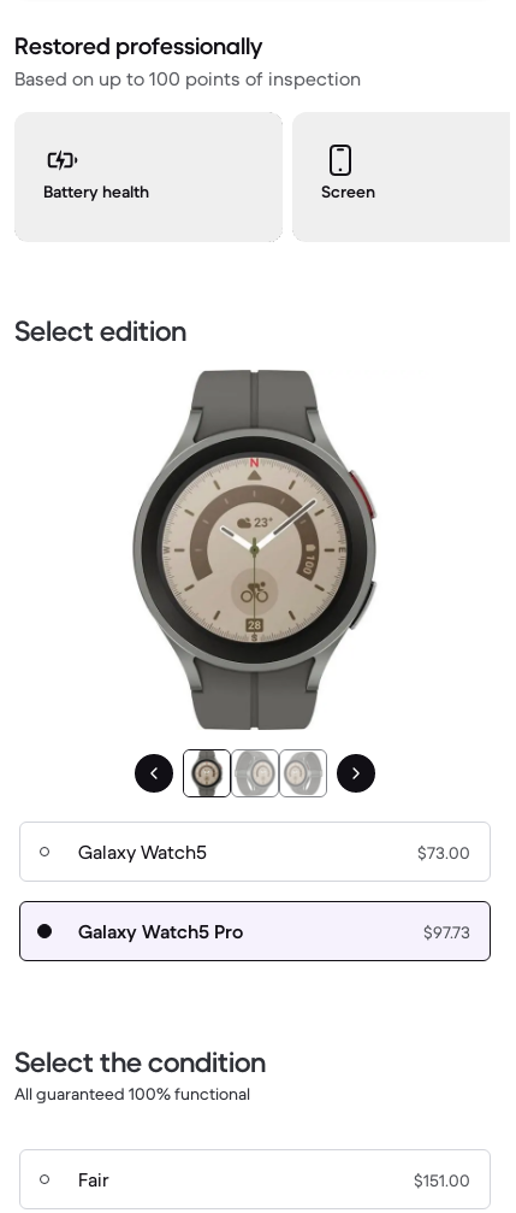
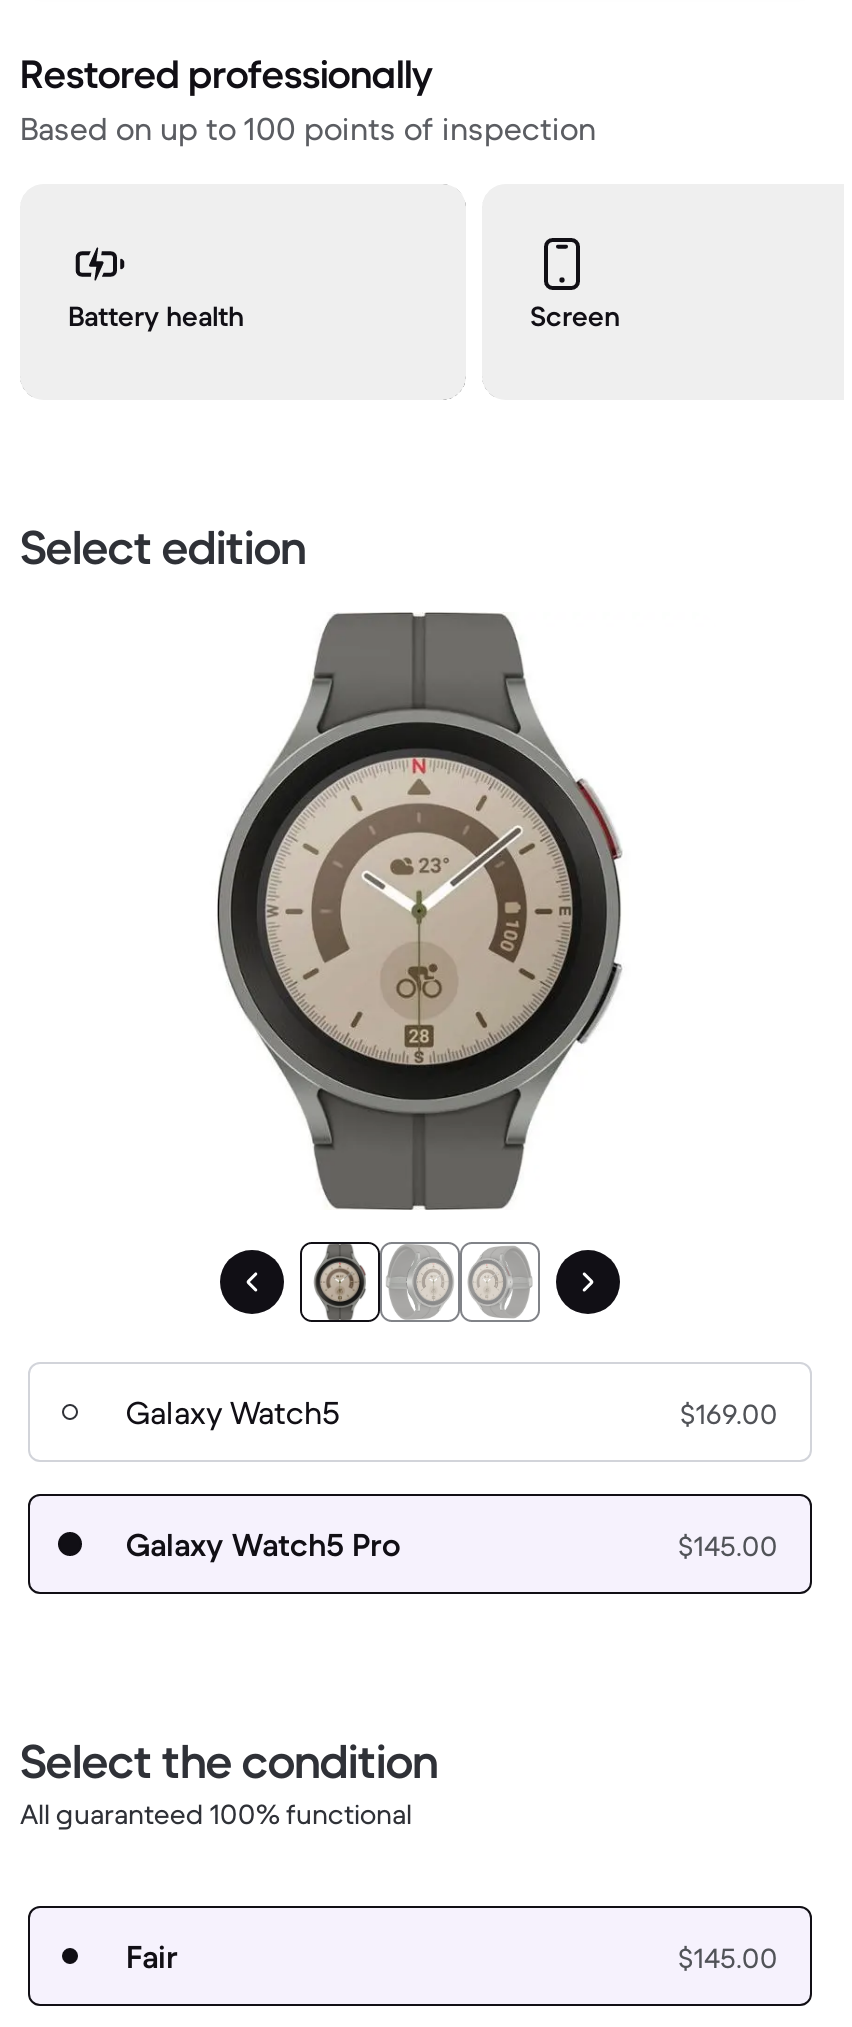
- $73.00
+ $169.00

- $97.73
+ $145.00

- $151.00
+ $145.00
